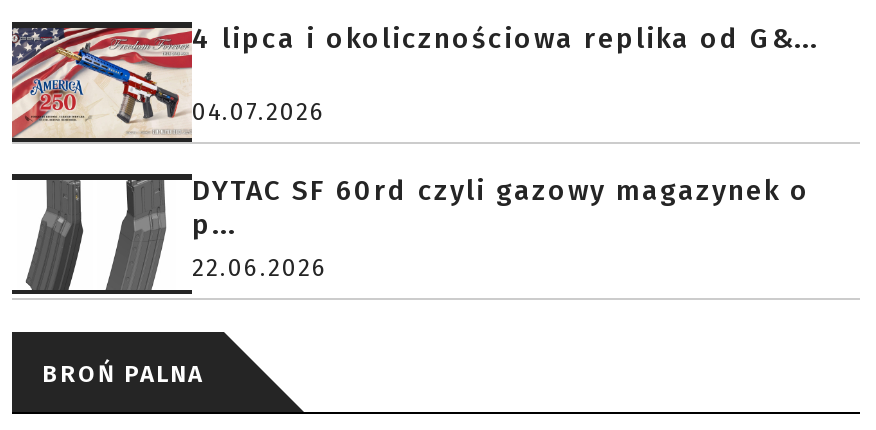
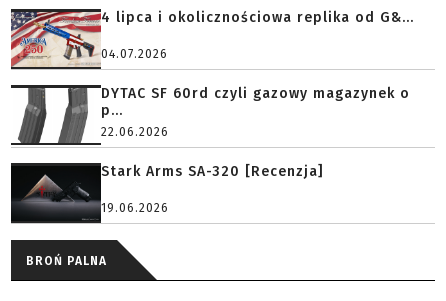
+ [image]
+ Stark Arms SA-320 [Recenzja]
+ 19.06.2026
